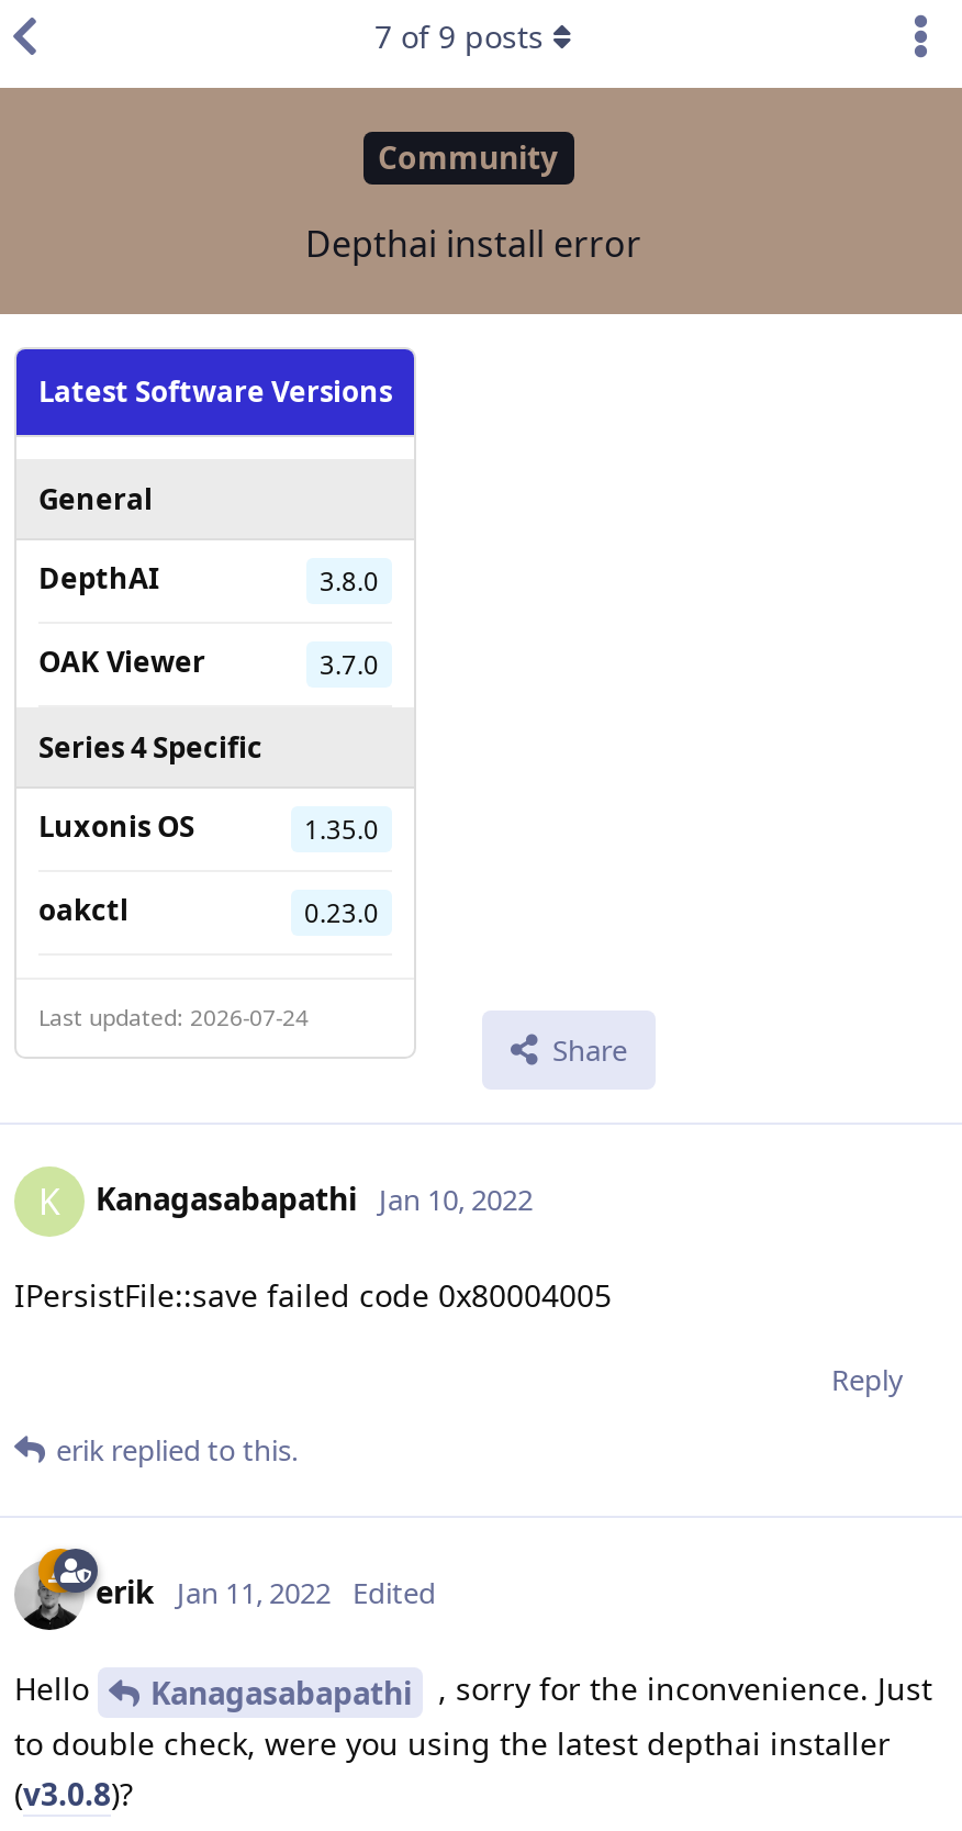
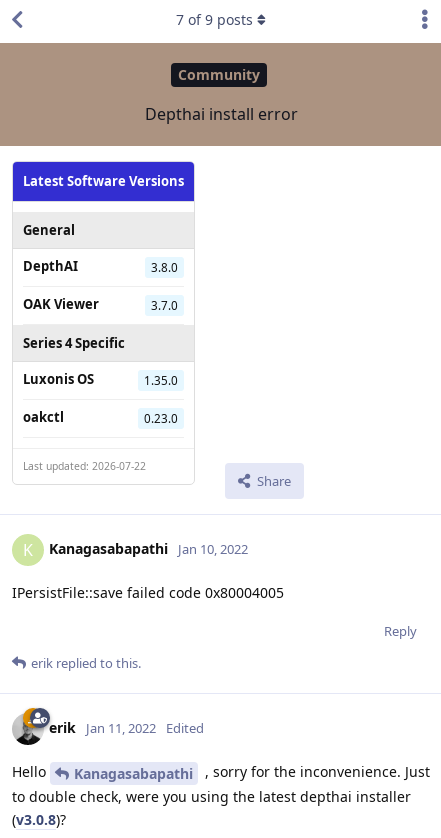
- Last updated: 2026-07-24
+ Last updated: 2026-07-22
